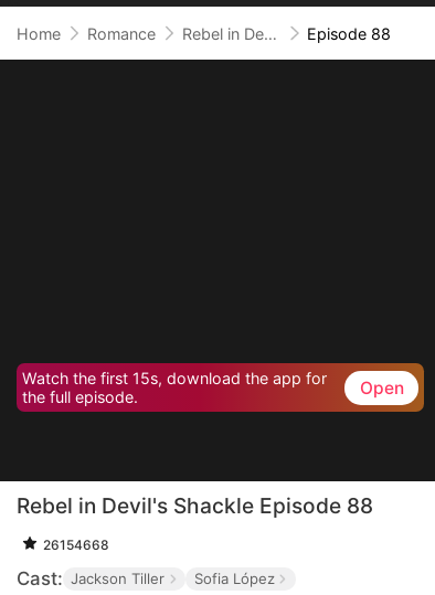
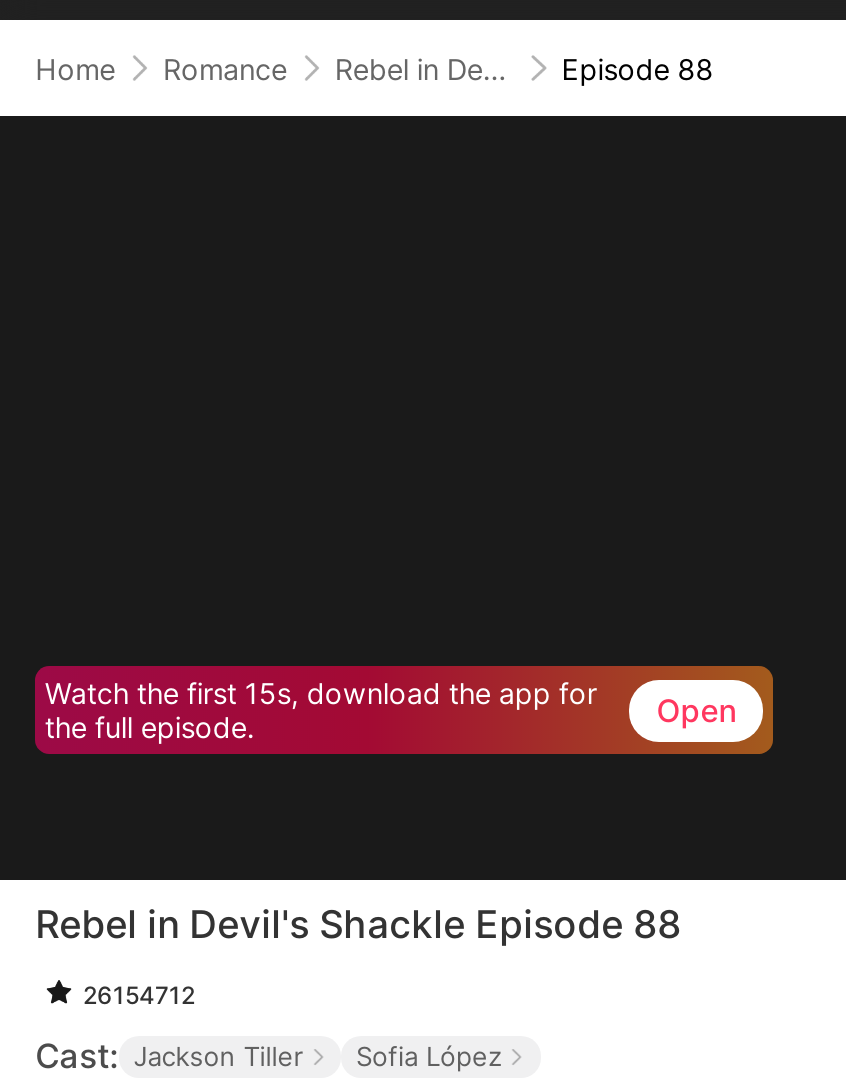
- 26154668
+ 26154712
